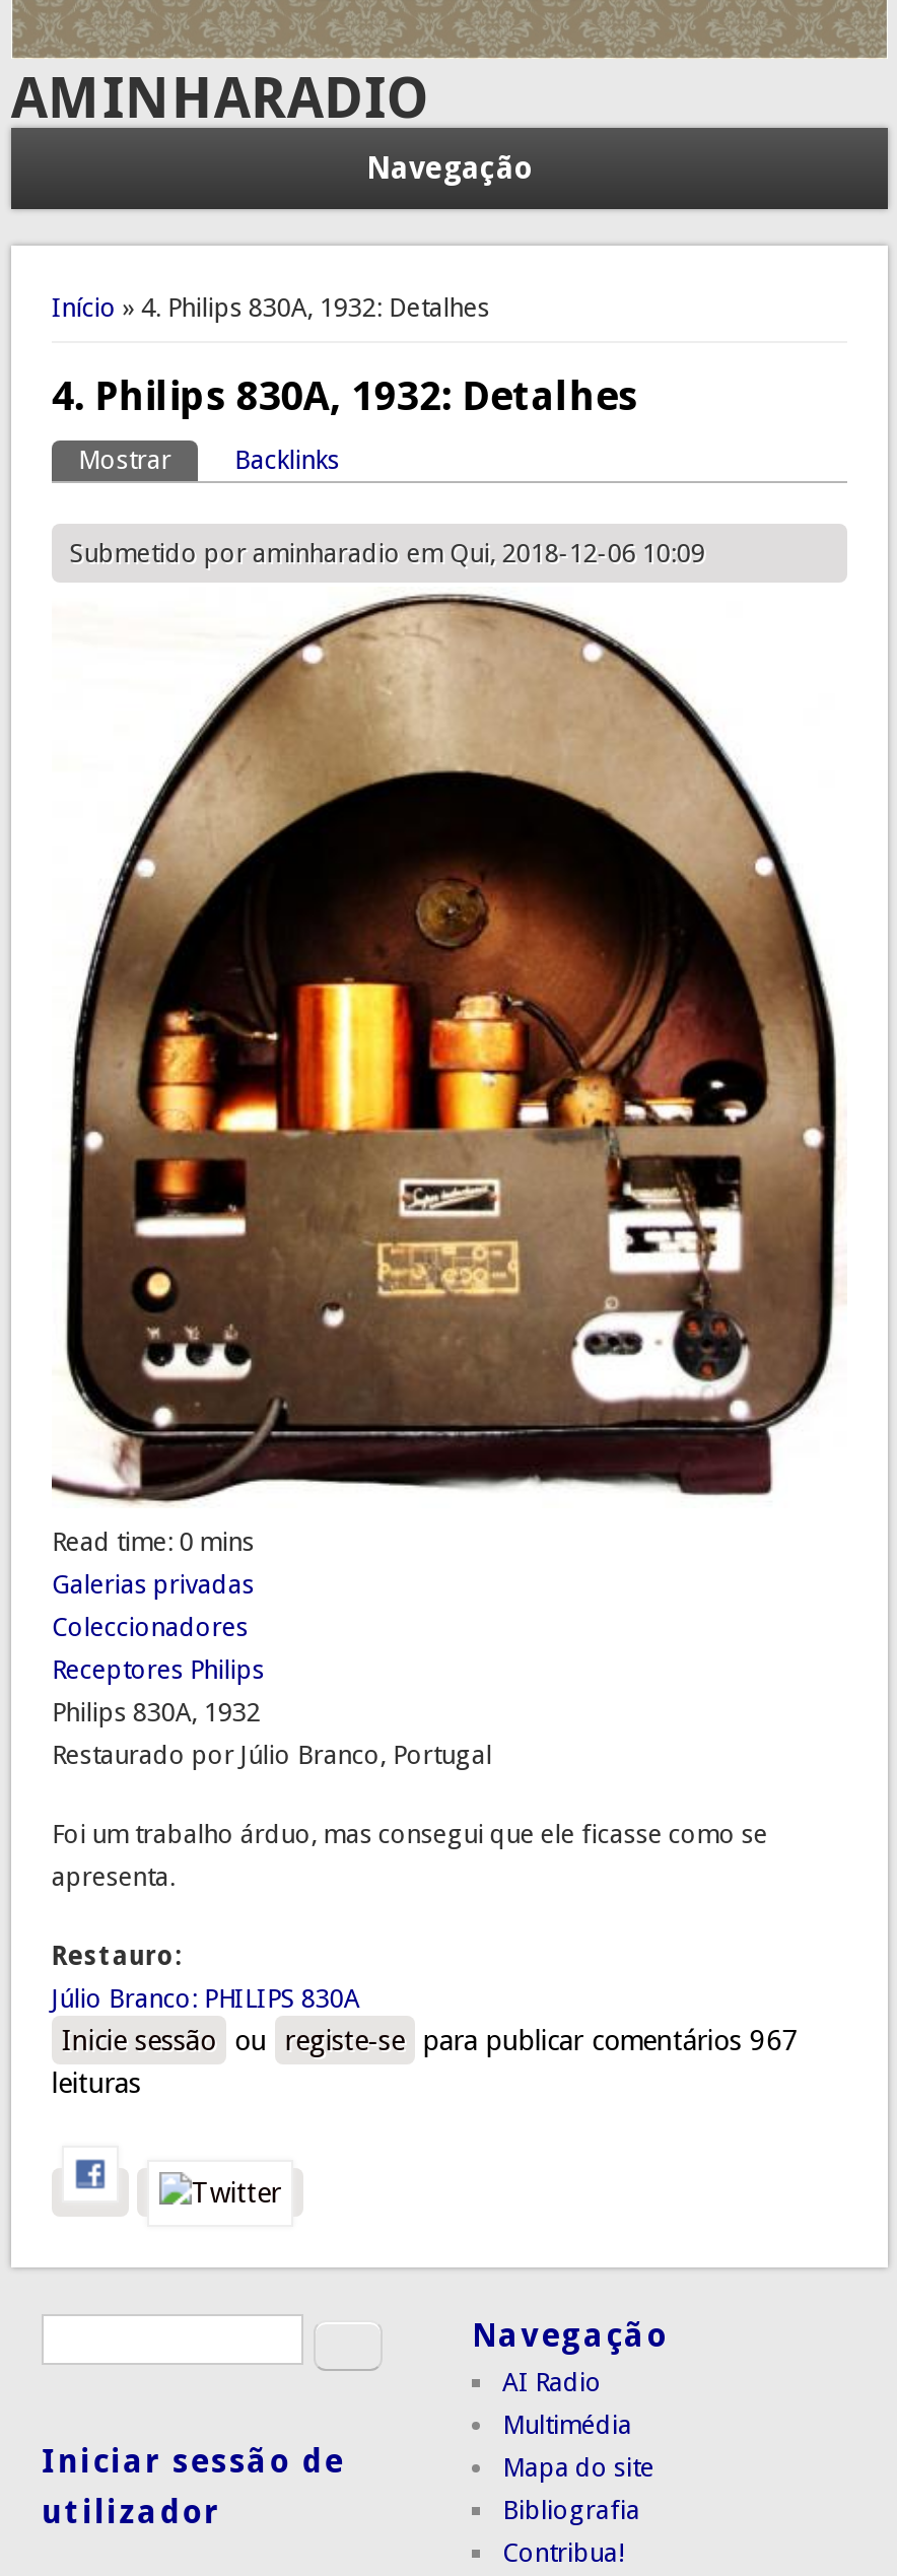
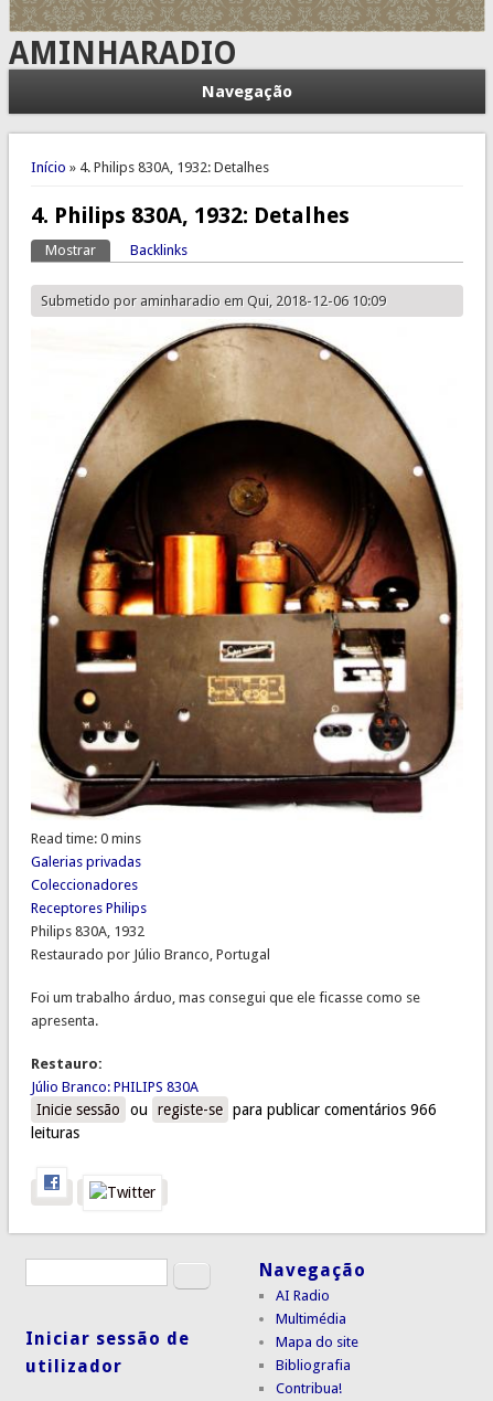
- Inicie sessão ou registe-se para publicar comentários 967
+ Inicie sessão ou registe-se para publicar comentários 966
